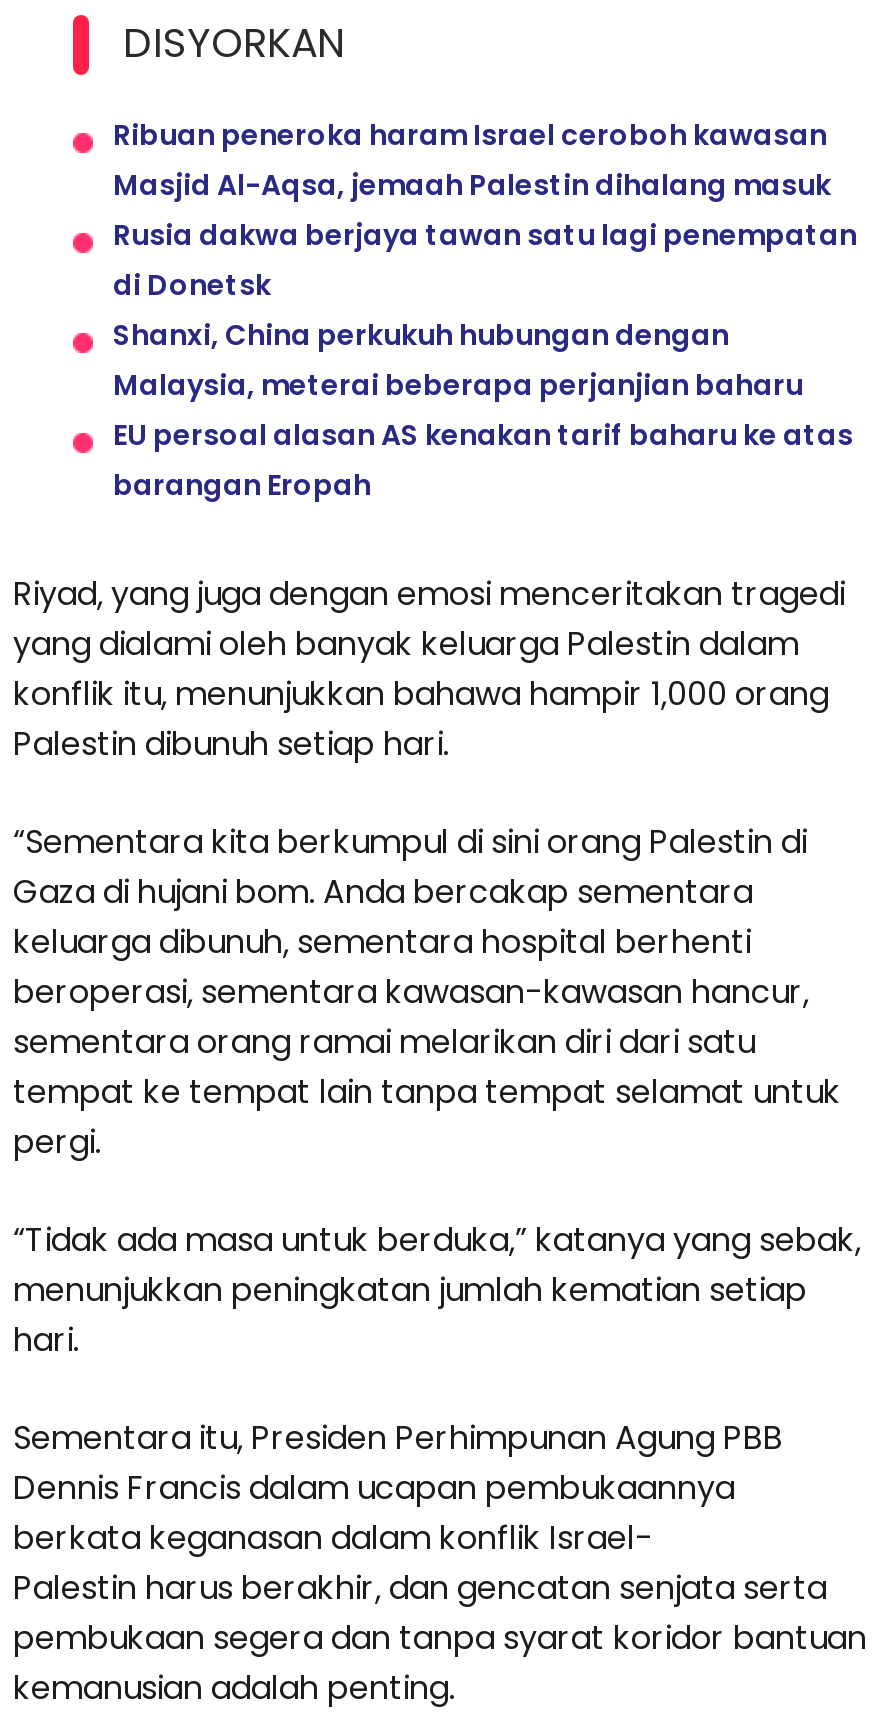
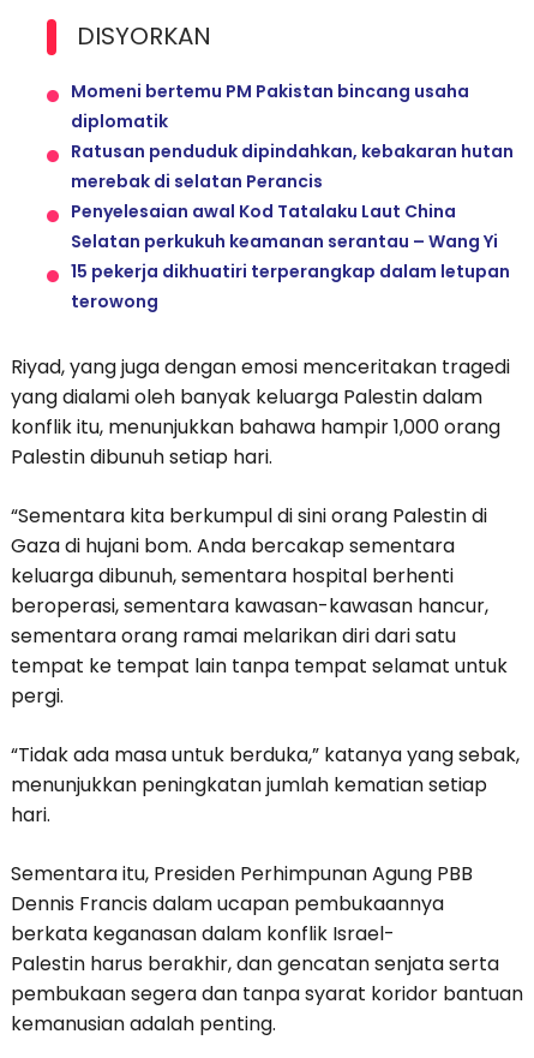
- Ribuan peneroka haram Israel ceroboh kawasan
- Masjid Al-Aqsa, jemaah Palestin dihalang masuk
- Rusia dakwa berjaya tawan satu lagi penempatan
- di Donetsk
- Shanxi, China perkukuh hubungan dengan
- Malaysia, meterai beberapa perjanjian baharu
- EU persoal alasan AS kenakan tarif baharu ke atas
- barangan Eropah
+ Momeni bertemu PM Pakistan bincang usaha
+ diplomatik
+ Ratusan penduduk dipindahkan, kebakaran hutan
+ merebak di selatan Perancis
+ Penyelesaian awal Kod Tatalaku Laut China
+ Selatan perkukuh keamanan serantau – Wang Yi
+ 15 pekerja dikhuatiri terperangkap dalam letupan
+ terowong
